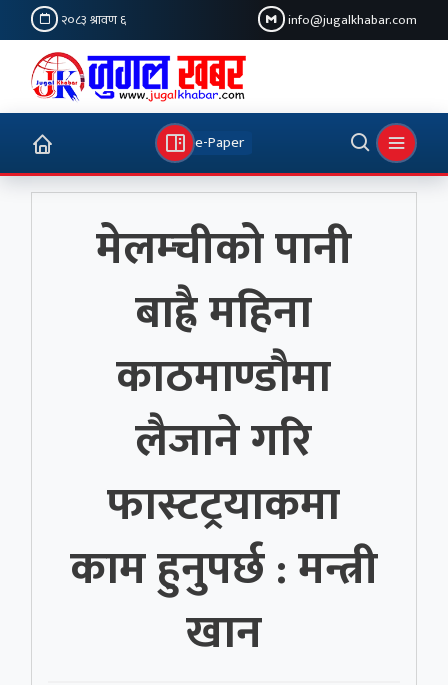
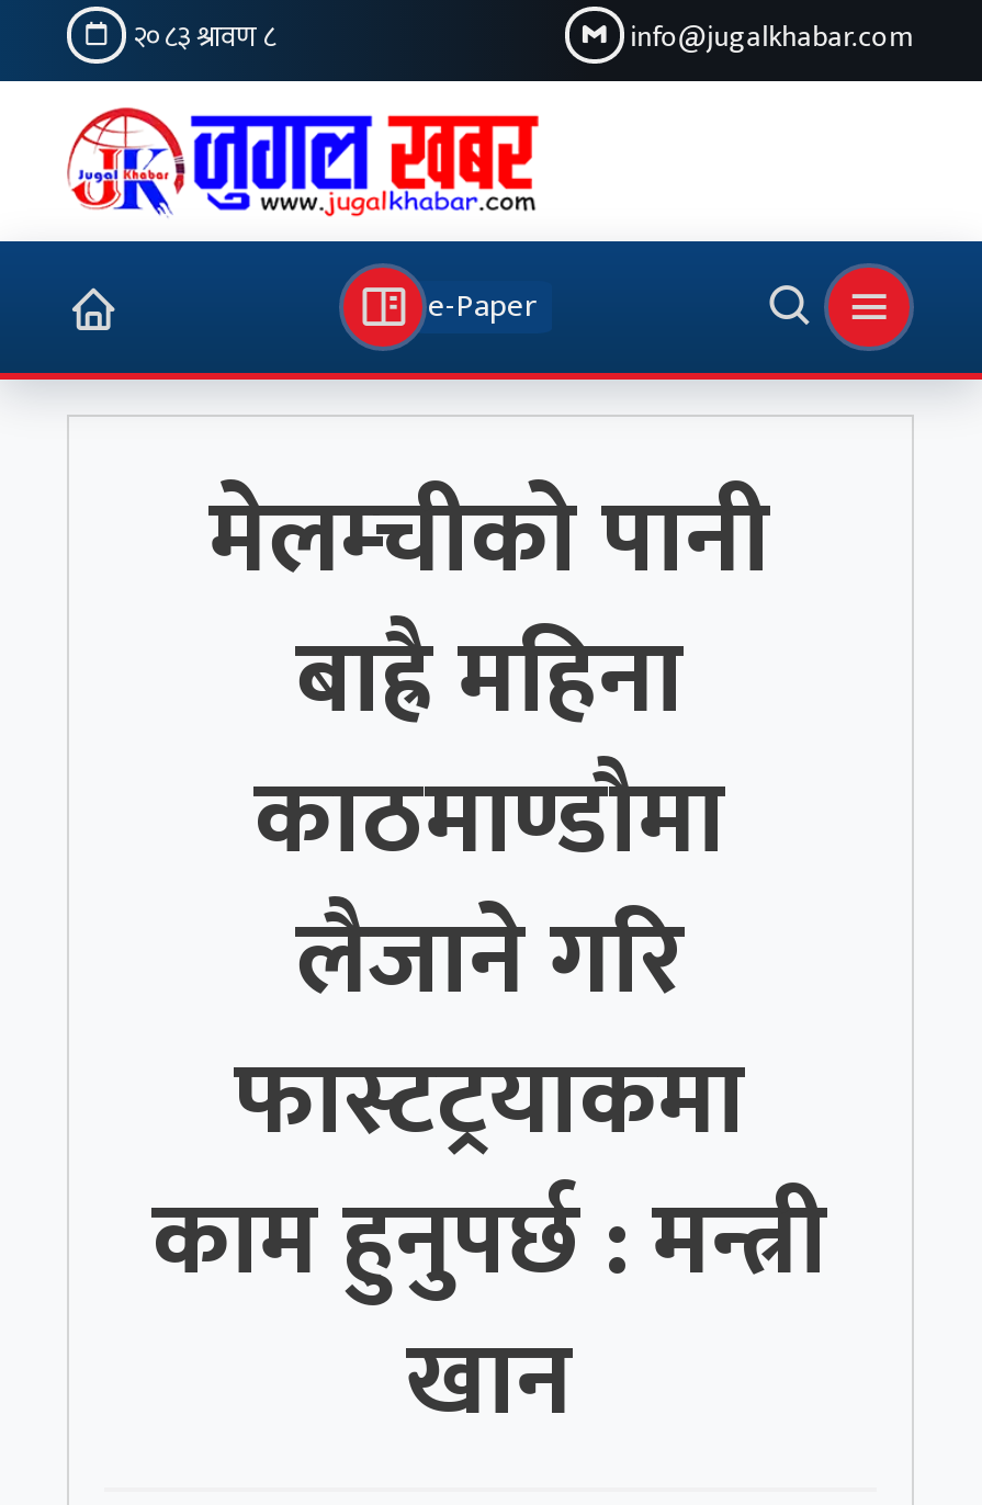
- २०८३ श्रावण ६
+ २०८३ श्रावण ८
